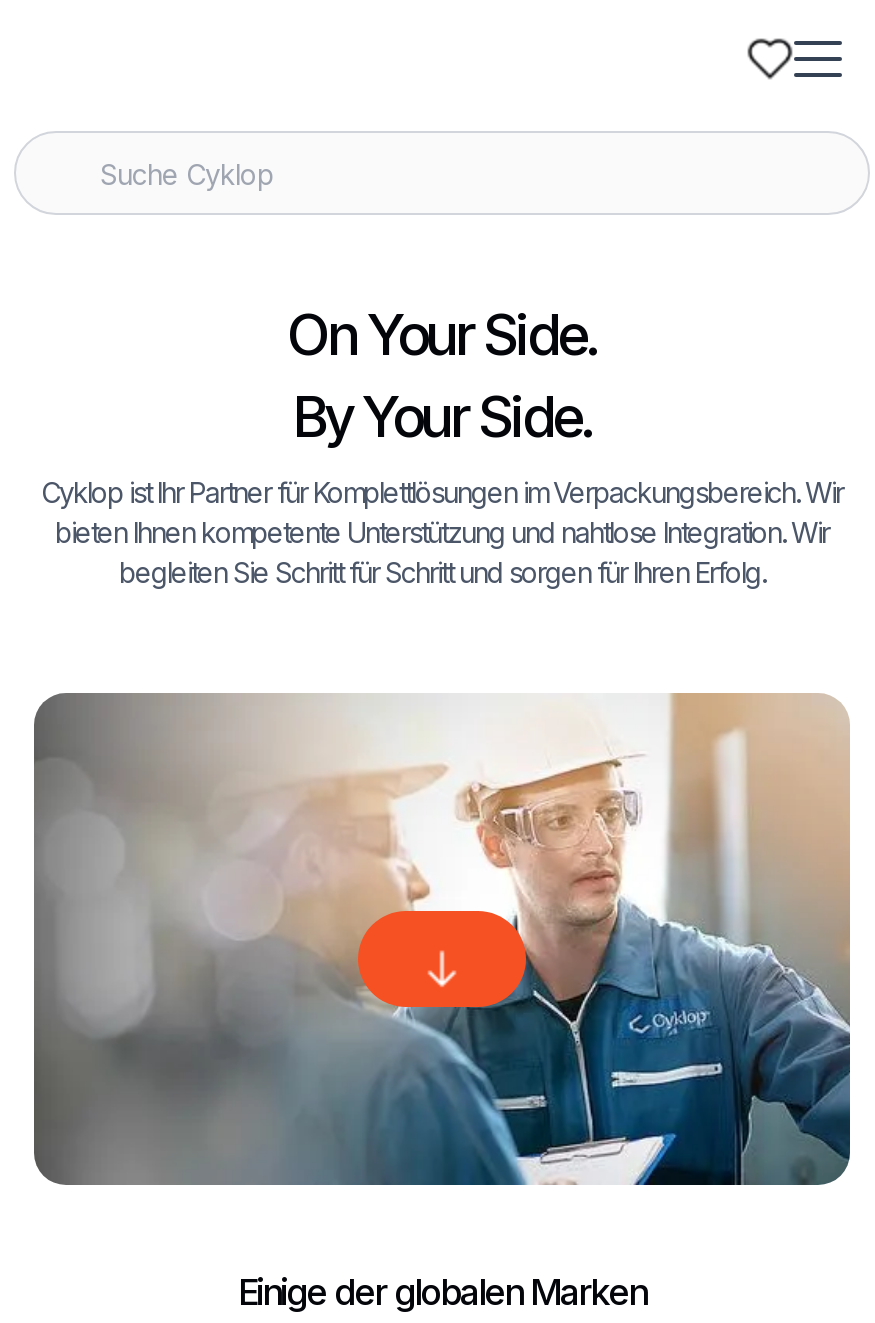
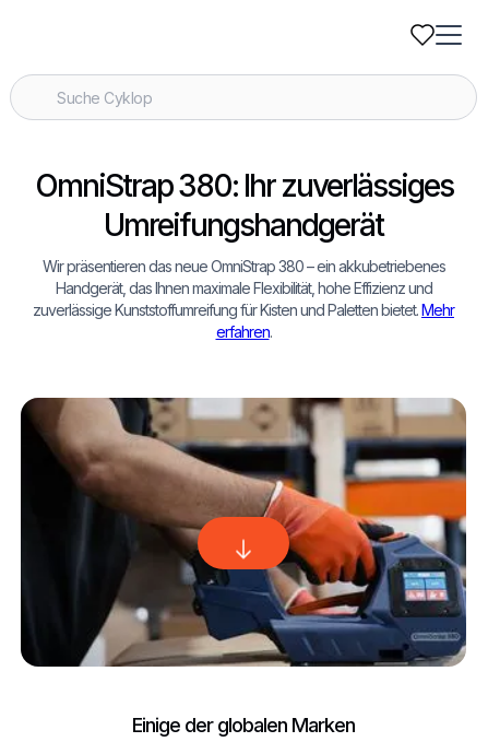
- On Your Side.
- By Your Side.
- Cyklop ist Ihr Partner für Komplettlösungen im Verpackungsbereich. Wir
- bieten Ihnen kompetente Unterstützung und nahtlose Integration. Wir
- begleiten Sie Schritt für Schritt und sorgen für Ihren Erfolg.
+ OmniStrap 380: Ihr zuverlässiges
+ Umreifungshandgerät
+ Wir präsentieren das neue OmniStrap 380 – ein akkubetriebenes
+ Handgerät, das Ihnen maximale Flexibilität, hohe Effizienz und
+ zuverlässige Kunststoffumreifung für Kisten und Paletten bietet. Mehr
+ erfahren

- [image]
+ [image]
